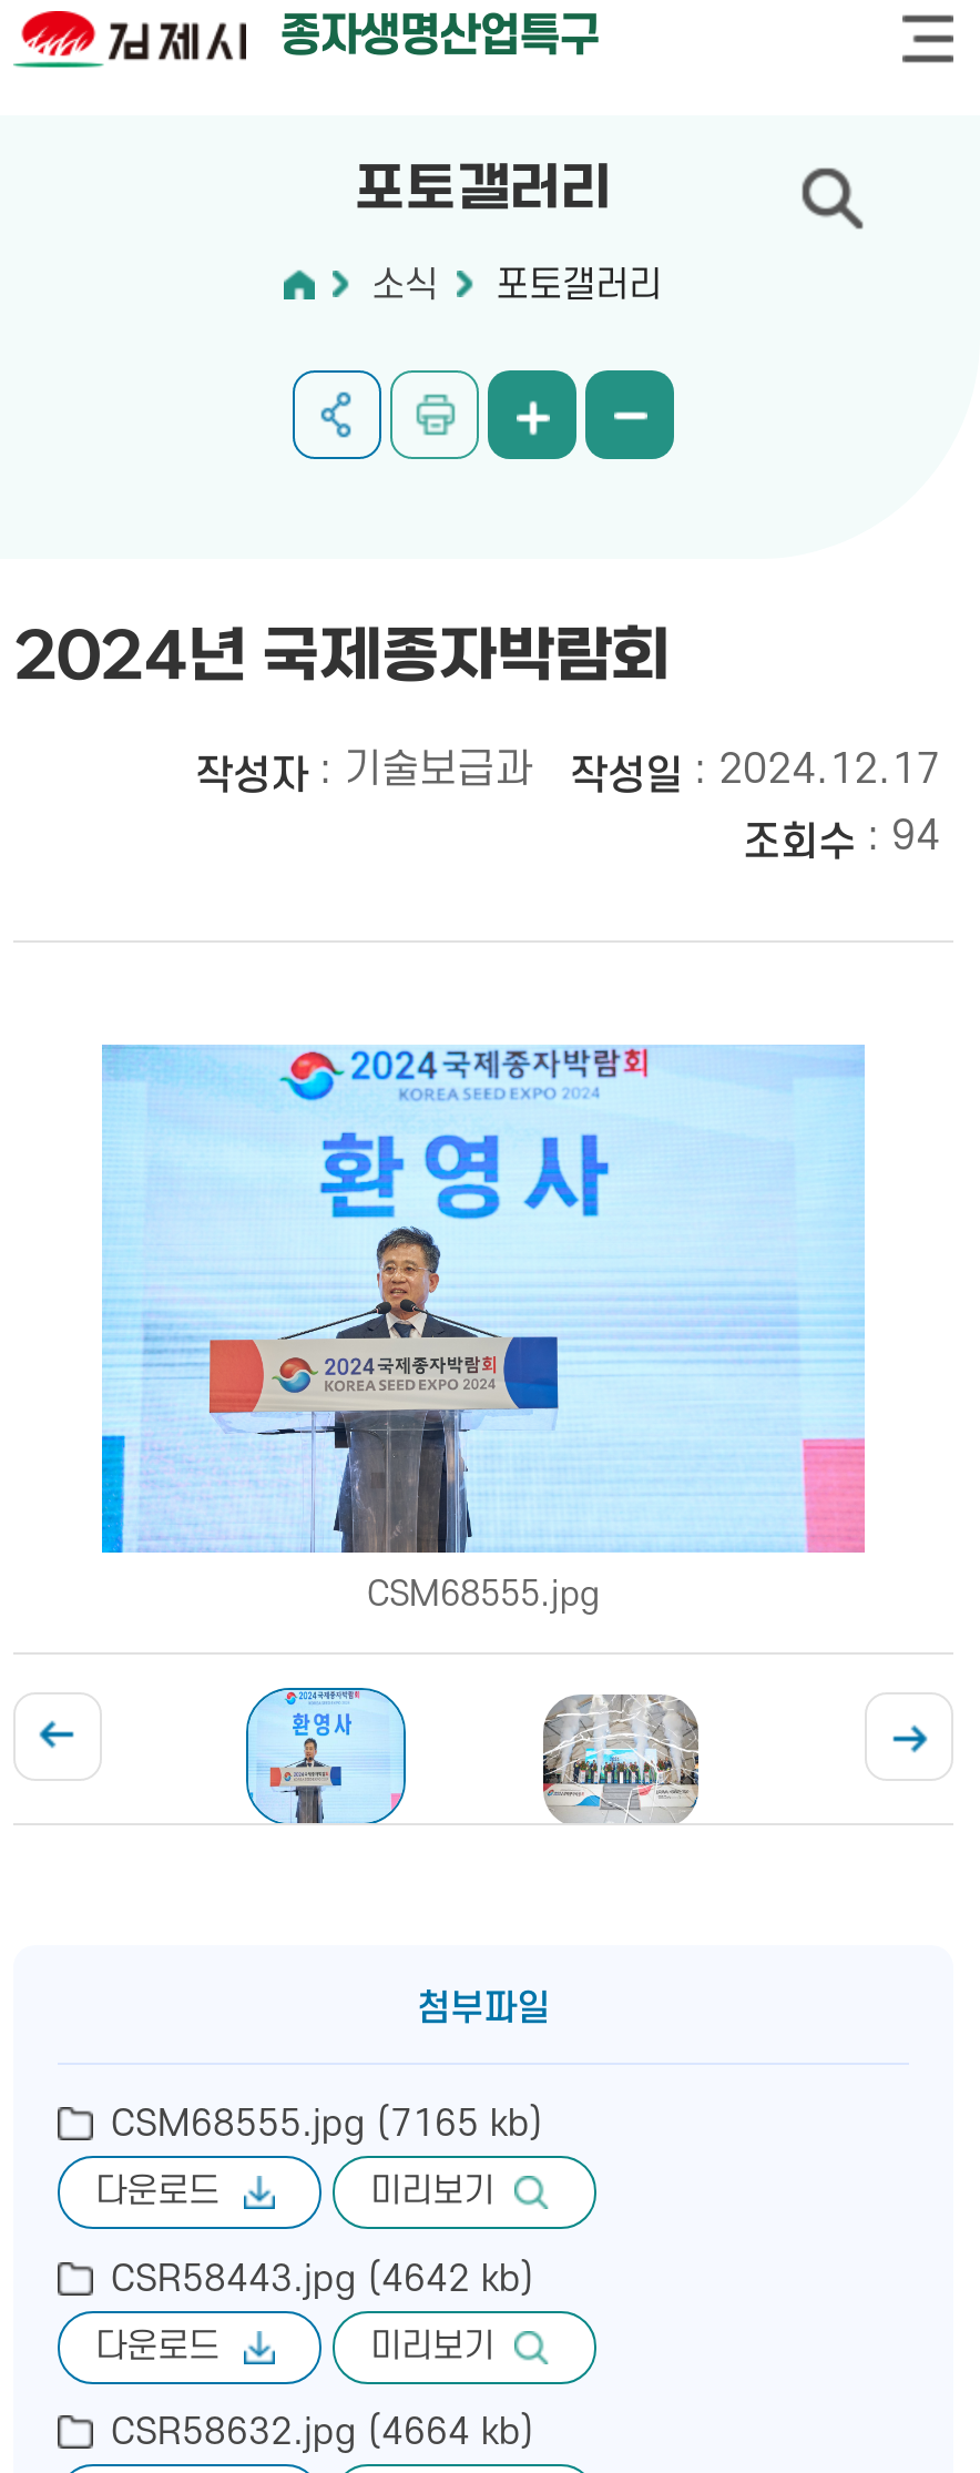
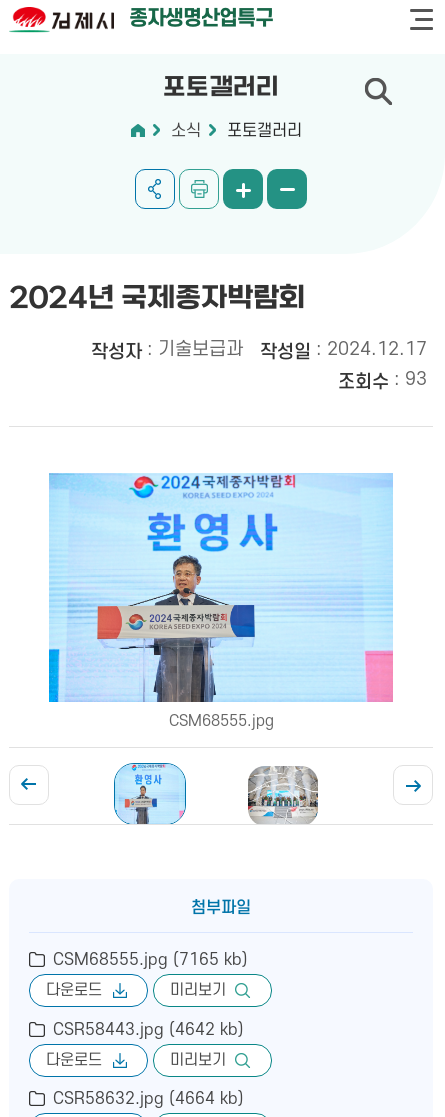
- 조회수: 94
+ 조회수: 93
